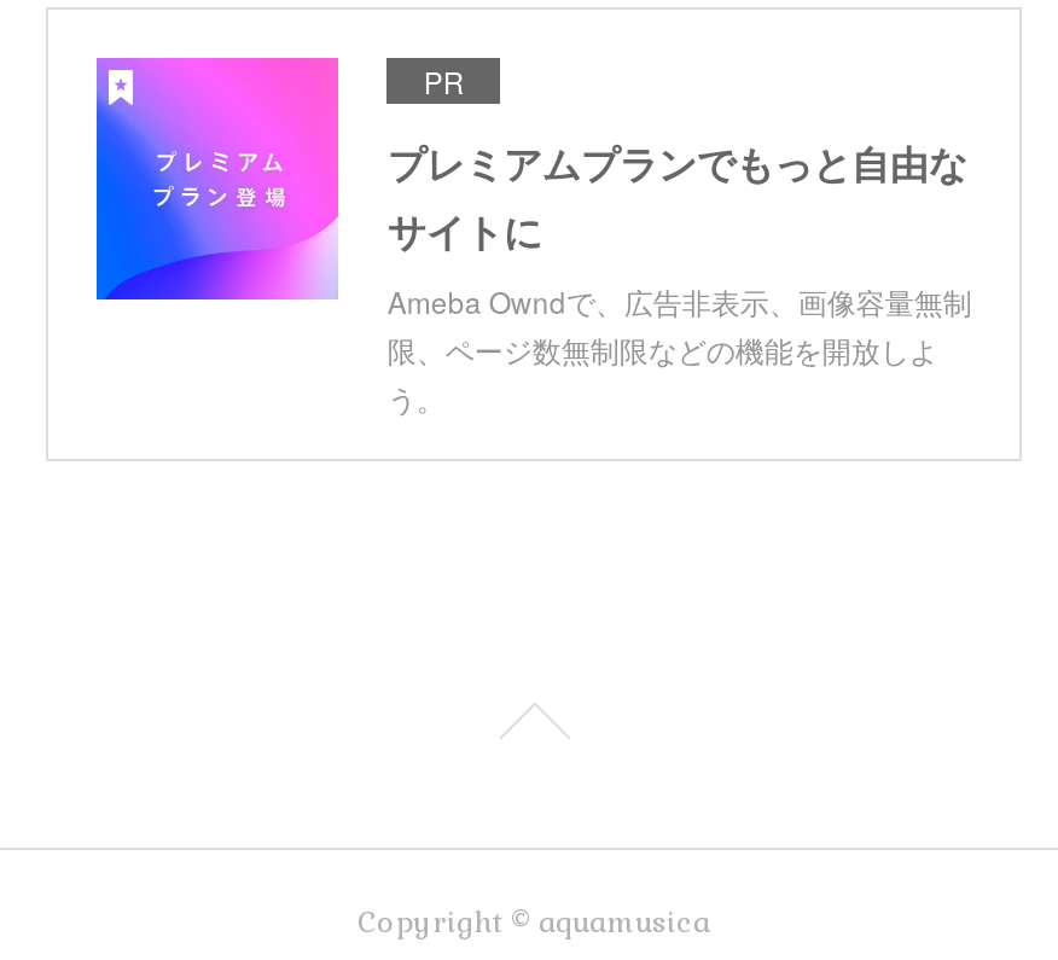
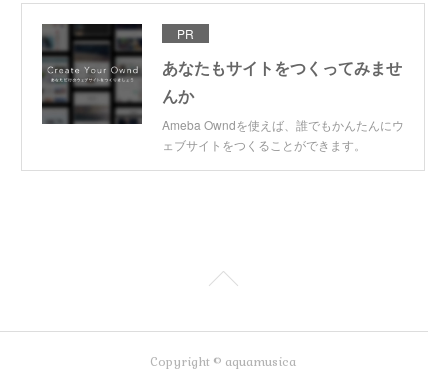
- [image]
- プレミアムプランでもっと自由な
- サイトに
- Ameba Owndで、広告非表示、画像容量無制
- 限、ページ数無制限などの機能を開放しよ
- う。
+ [image]
+ あなたもサイトをつくってみませ
+ んか
+ Ameba Owndを使えば、誰でもかんたんにウ
+ ェブサイトをつくることができます。
